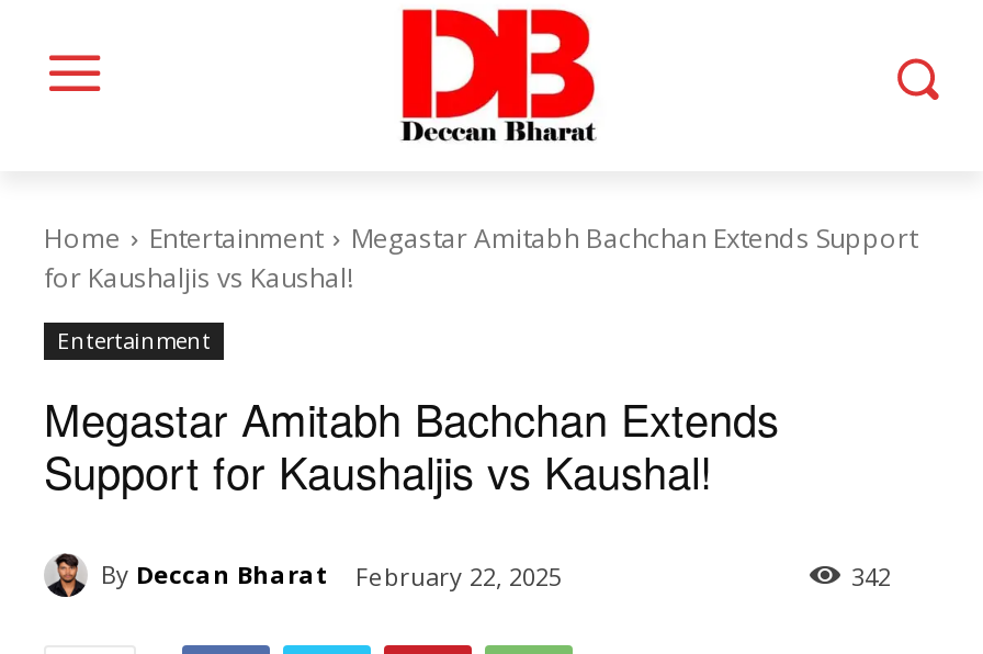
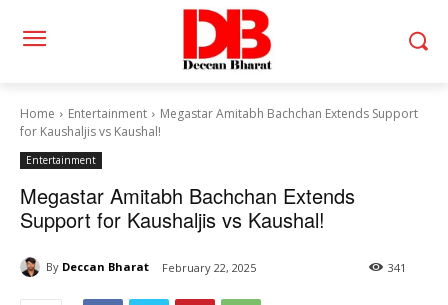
- 342
+ 341
